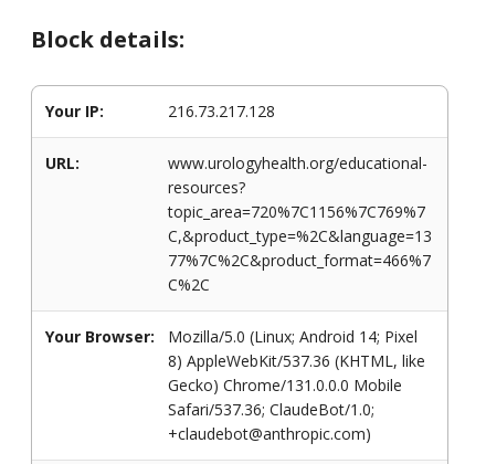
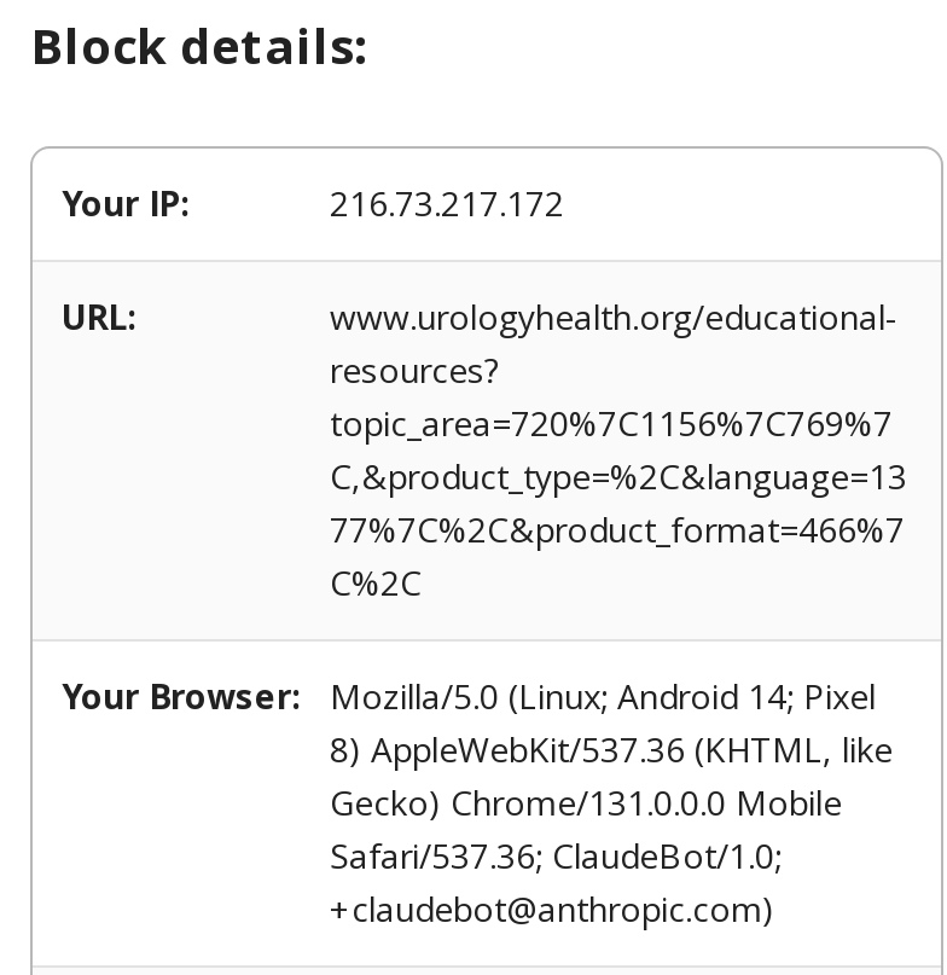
- 216.73.217.128
+ 216.73.217.172
